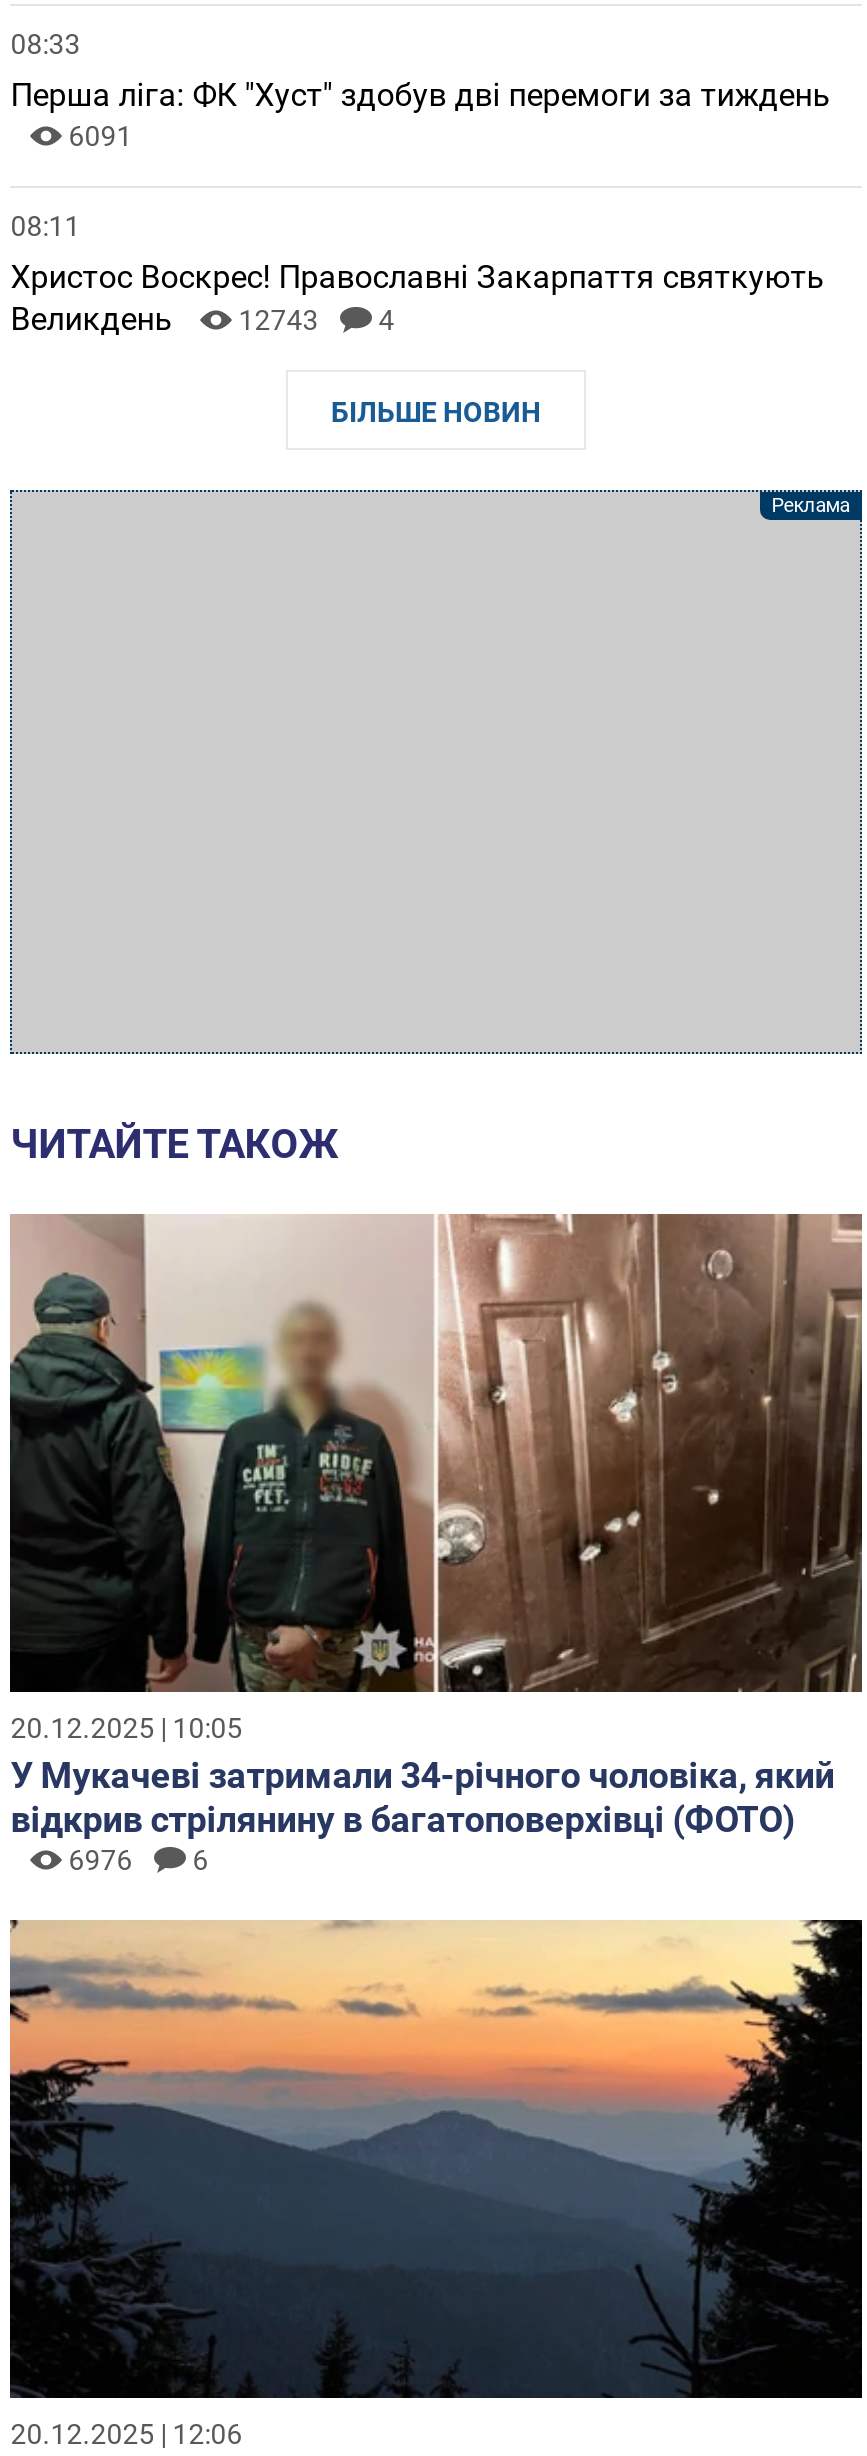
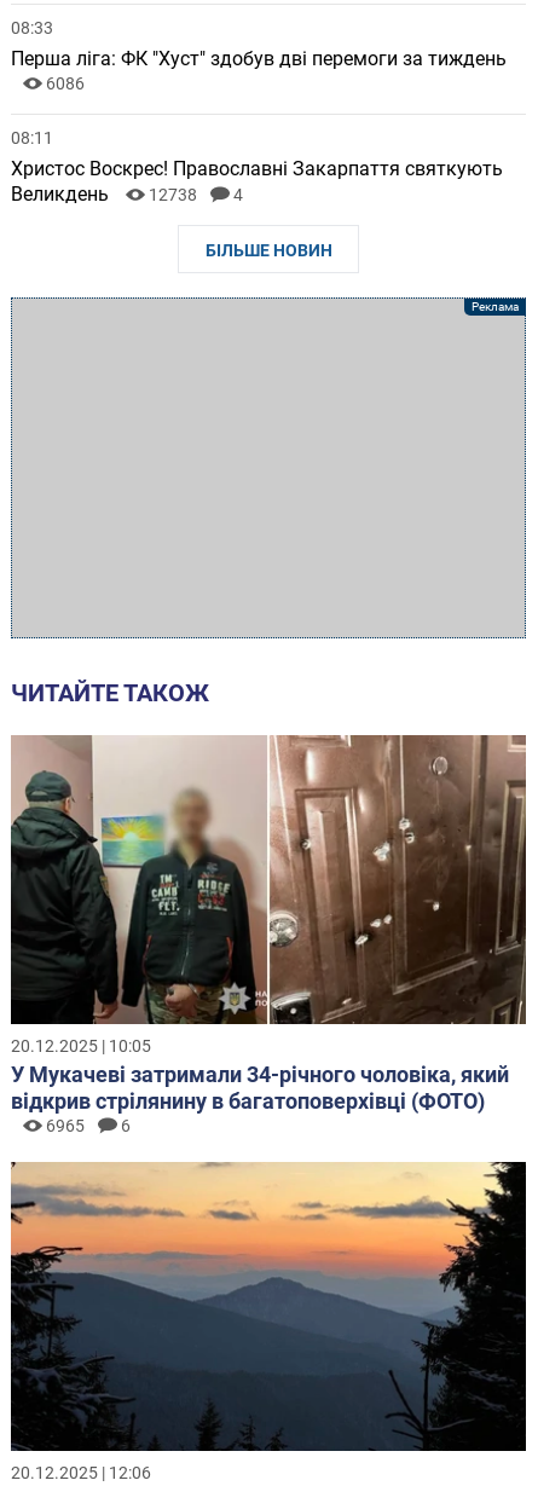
- 6091
+ 6086

- Великдень 12743 4
+ Великдень 12738 4

- 6976 6
+ 6965 6
